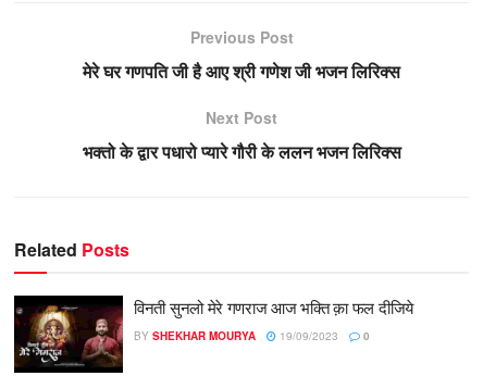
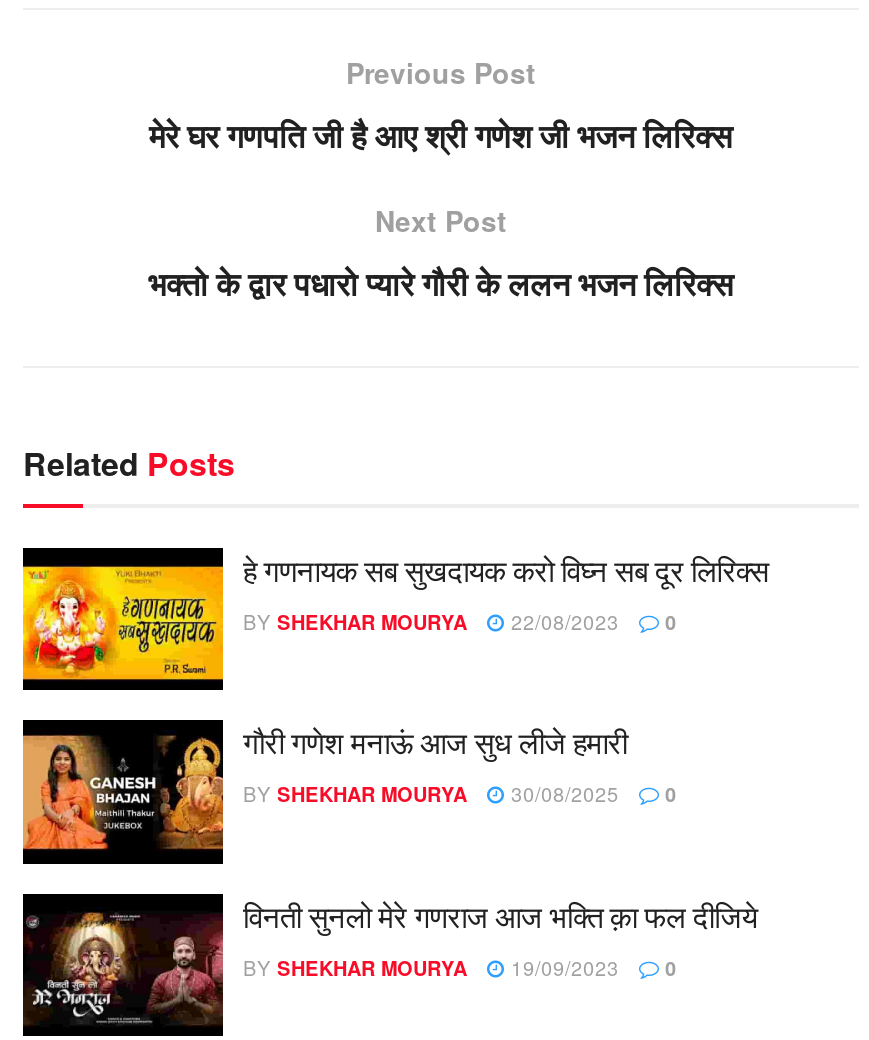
+ [image]
+ हे गणनायक सब सुखदायक करो विघ्न सब दूर लिरिक्स
+ BY SHEKHAR MOURYA
+ 22/08/2023
+ 0
+ गौरी गणेश मनाऊं आज सुध लीजे हमारी
+ BY SHEKHAR MOURYA
+ 30/08/2025
+ 0

+ [image]
